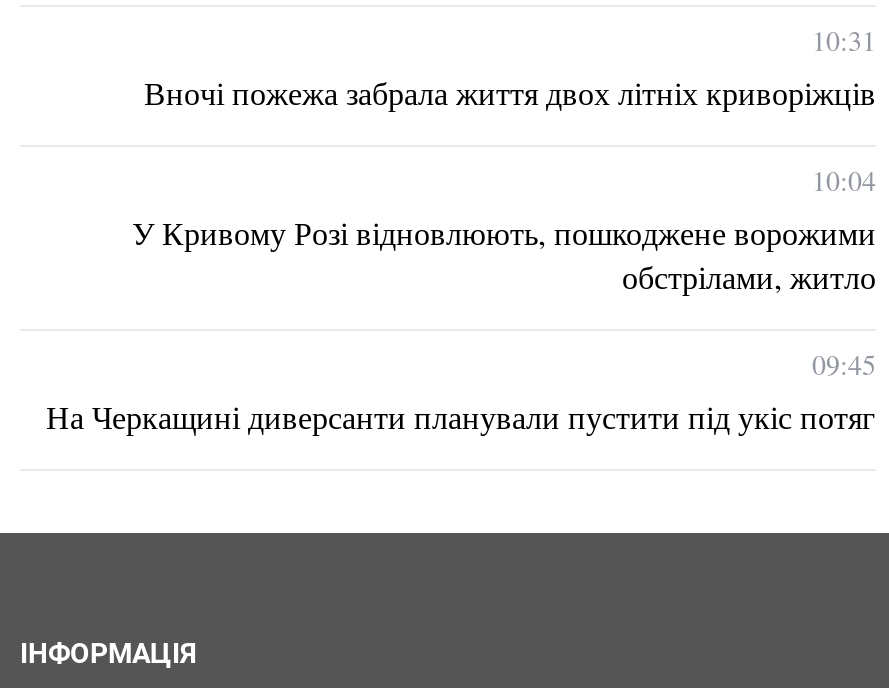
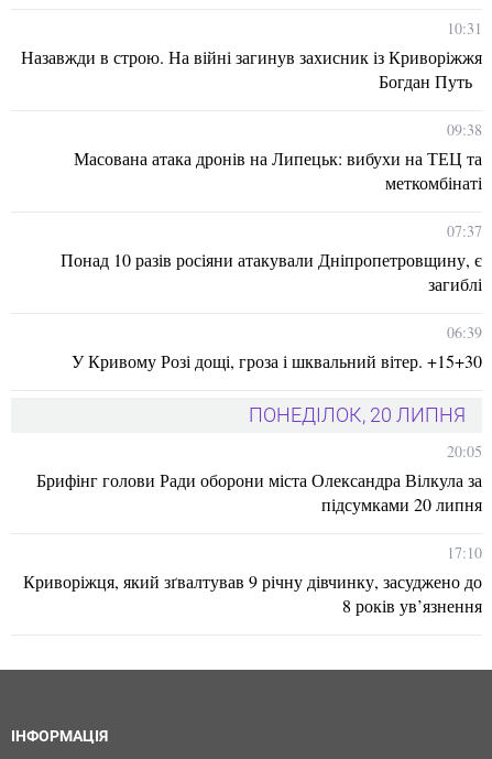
- Вночі пожежа забрала життя двох літніх криворіжців
- 10:04
- У Кривому Розі відновлюють, пошкоджене ворожими
- обстрілами, житло
- 09:45
- На Черкащині диверсанти планували пустити під укіс потяг
+ Назавжди в строю. На війні загинув захисник із Криворіжжя
+ Богдан Путь
+ 09:38
+ Масована атака дронів на Липецьк: вибухи на ТЕЦ та
+ меткомбінаті
+ 07:37
+ Понад 10 разів росіяни атакували Дніпропетровщину, є
+ загиблі
+ 06:39
+ У Кривому Розі дощі, гроза і шквальний вітер. +15+30
+ ПОНЕДІЛОК, 20 ЛИПНЯ
+ 20:05
+ Брифінг голови Ради оборони міста Олександра Вілкула за
+ підсумками 20 липня
+ 17:10
+ Криворіжця, який зґвалтував 9 річну дівчинку, засуджено до
+ 8 років ув’язнення
